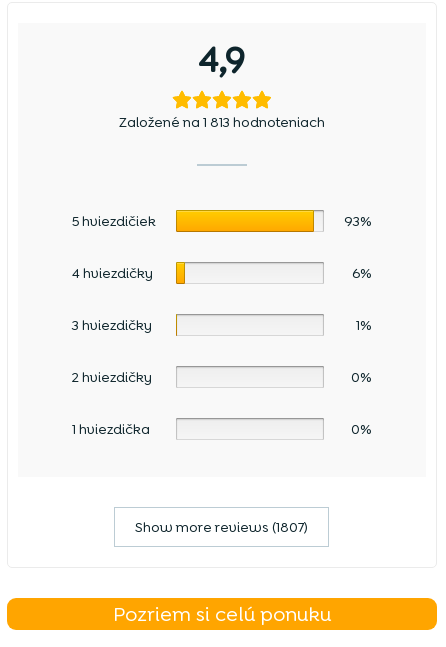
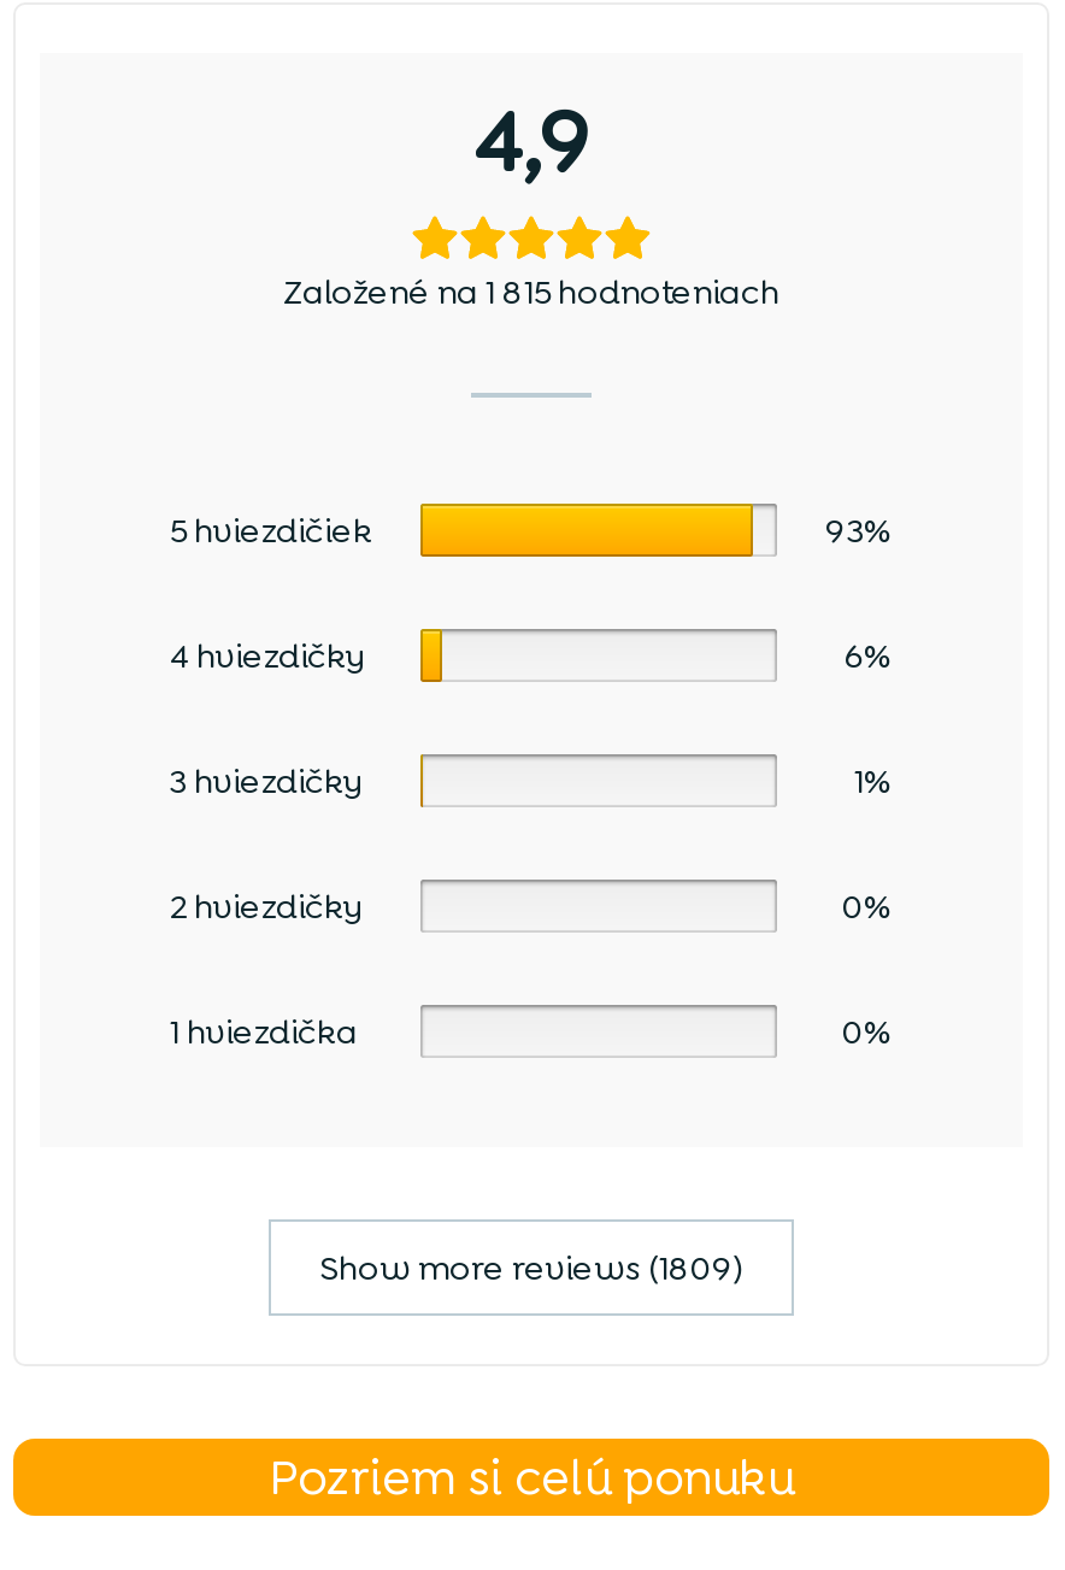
- Založené na 1 813 hodnoteniach
+ Založené na 1 815 hodnoteniach

- Show more reviews (1807)
+ Show more reviews (1809)
